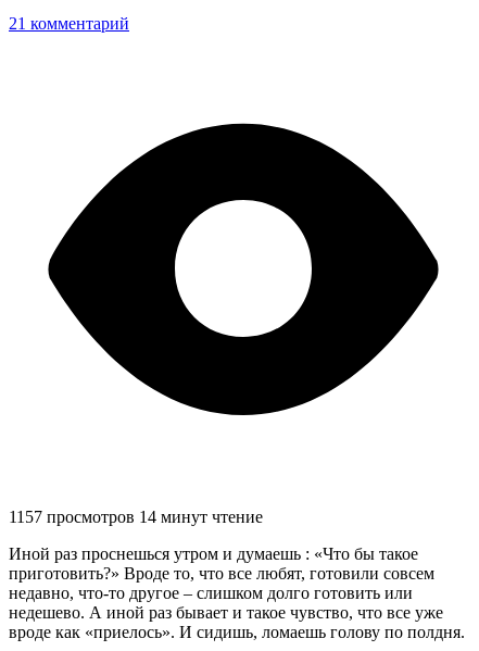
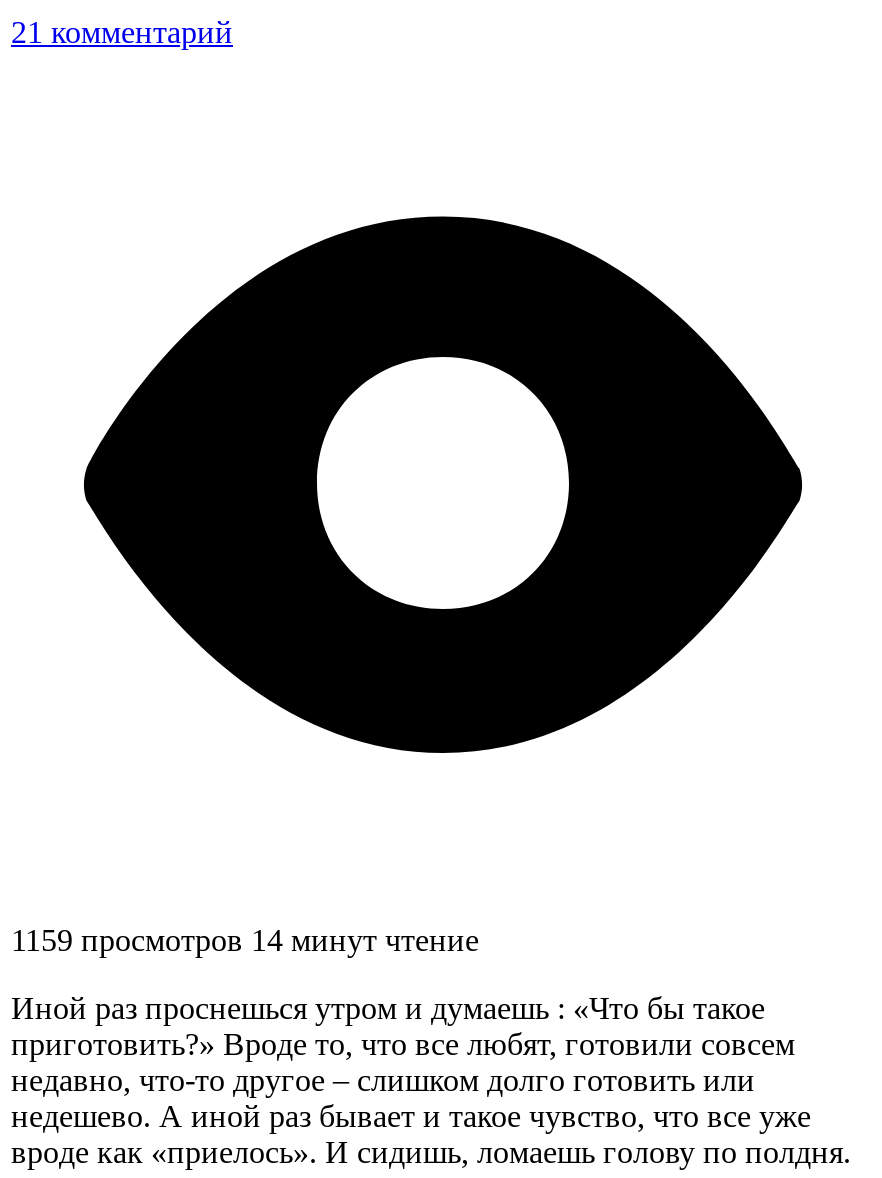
- 1157 просмотров 14 минут чтение
+ 1159 просмотров 14 минут чтение
